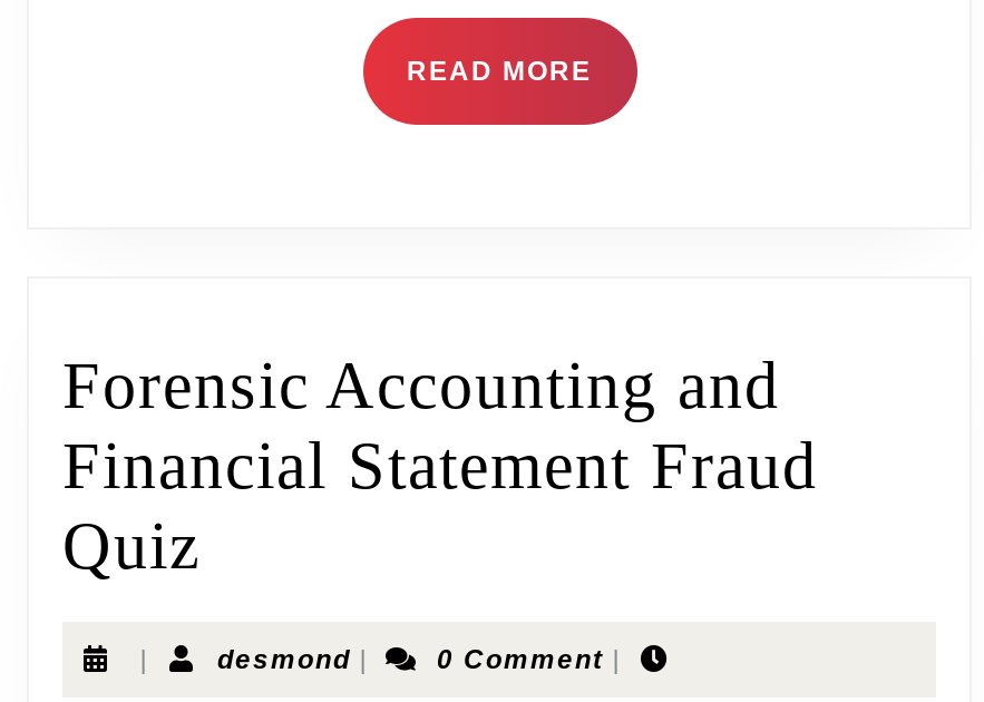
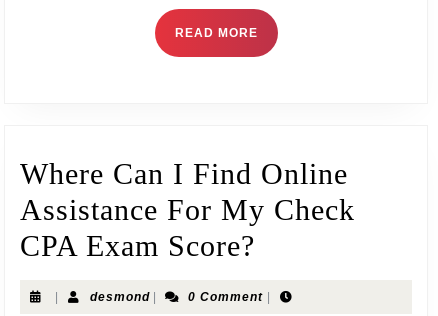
- Forensic Accounting and
- Financial Statement Fraud
- Quiz
+ Where Can I Find Online
+ Assistance For My Check
+ CPA Exam Score?
